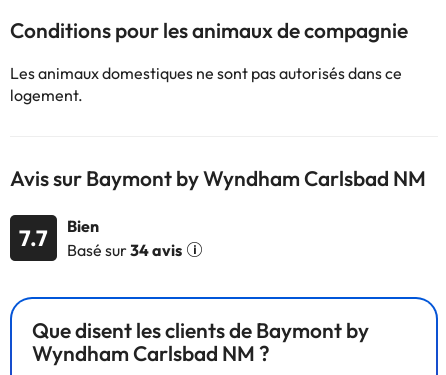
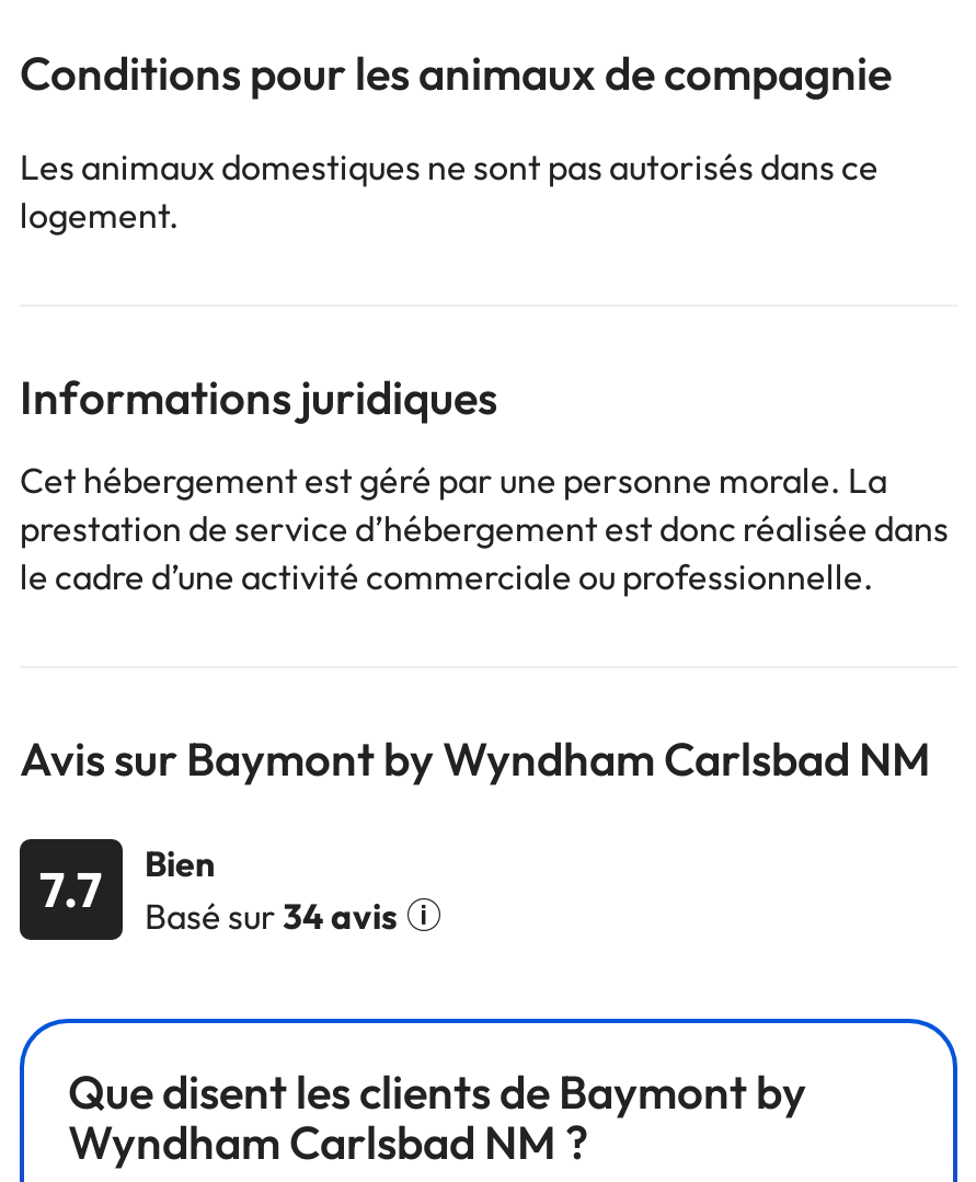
+ Informations juridiques
+ Cet hébergement est géré par une personne morale. La
+ prestation de service d’hébergement est donc réalisée dans
+ le cadre d’une activité commerciale ou professionnelle.
